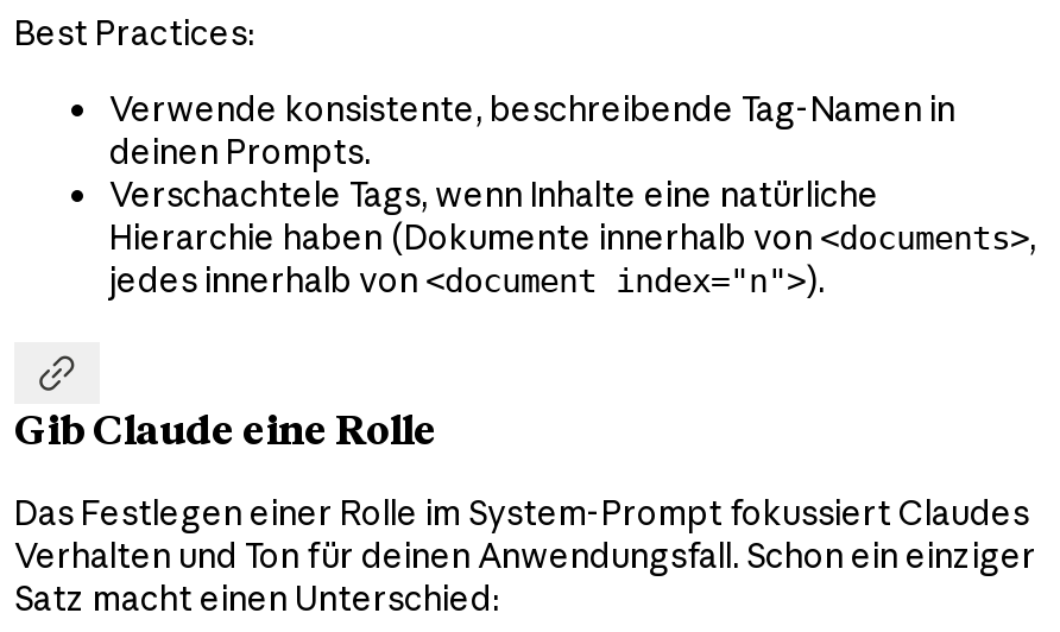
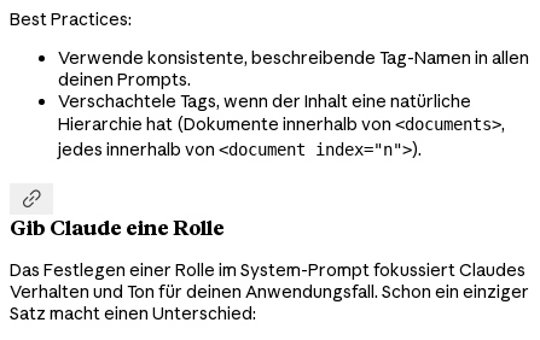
- Verwende konsistente, beschreibende Tag-Namen in
+ Verwende konsistente, beschreibende Tag-Namen in allen

- Verschachtele Tags, wenn Inhalte eine natürliche
- Hierarchie haben (Dokumente innerhalb von <documents>,
+ Verschachtele Tags, wenn der Inhalt eine natürliche
+ Hierarchie hat (Dokumente innerhalb von <documents>,
